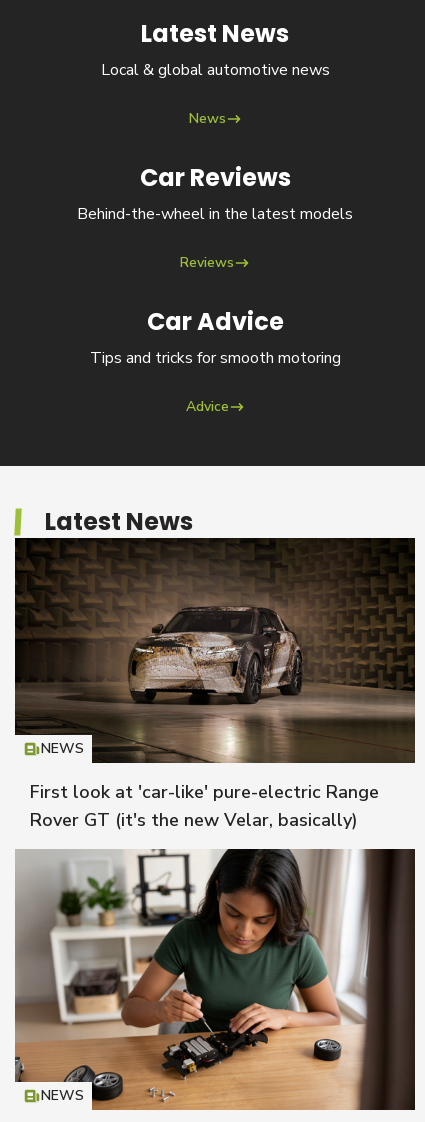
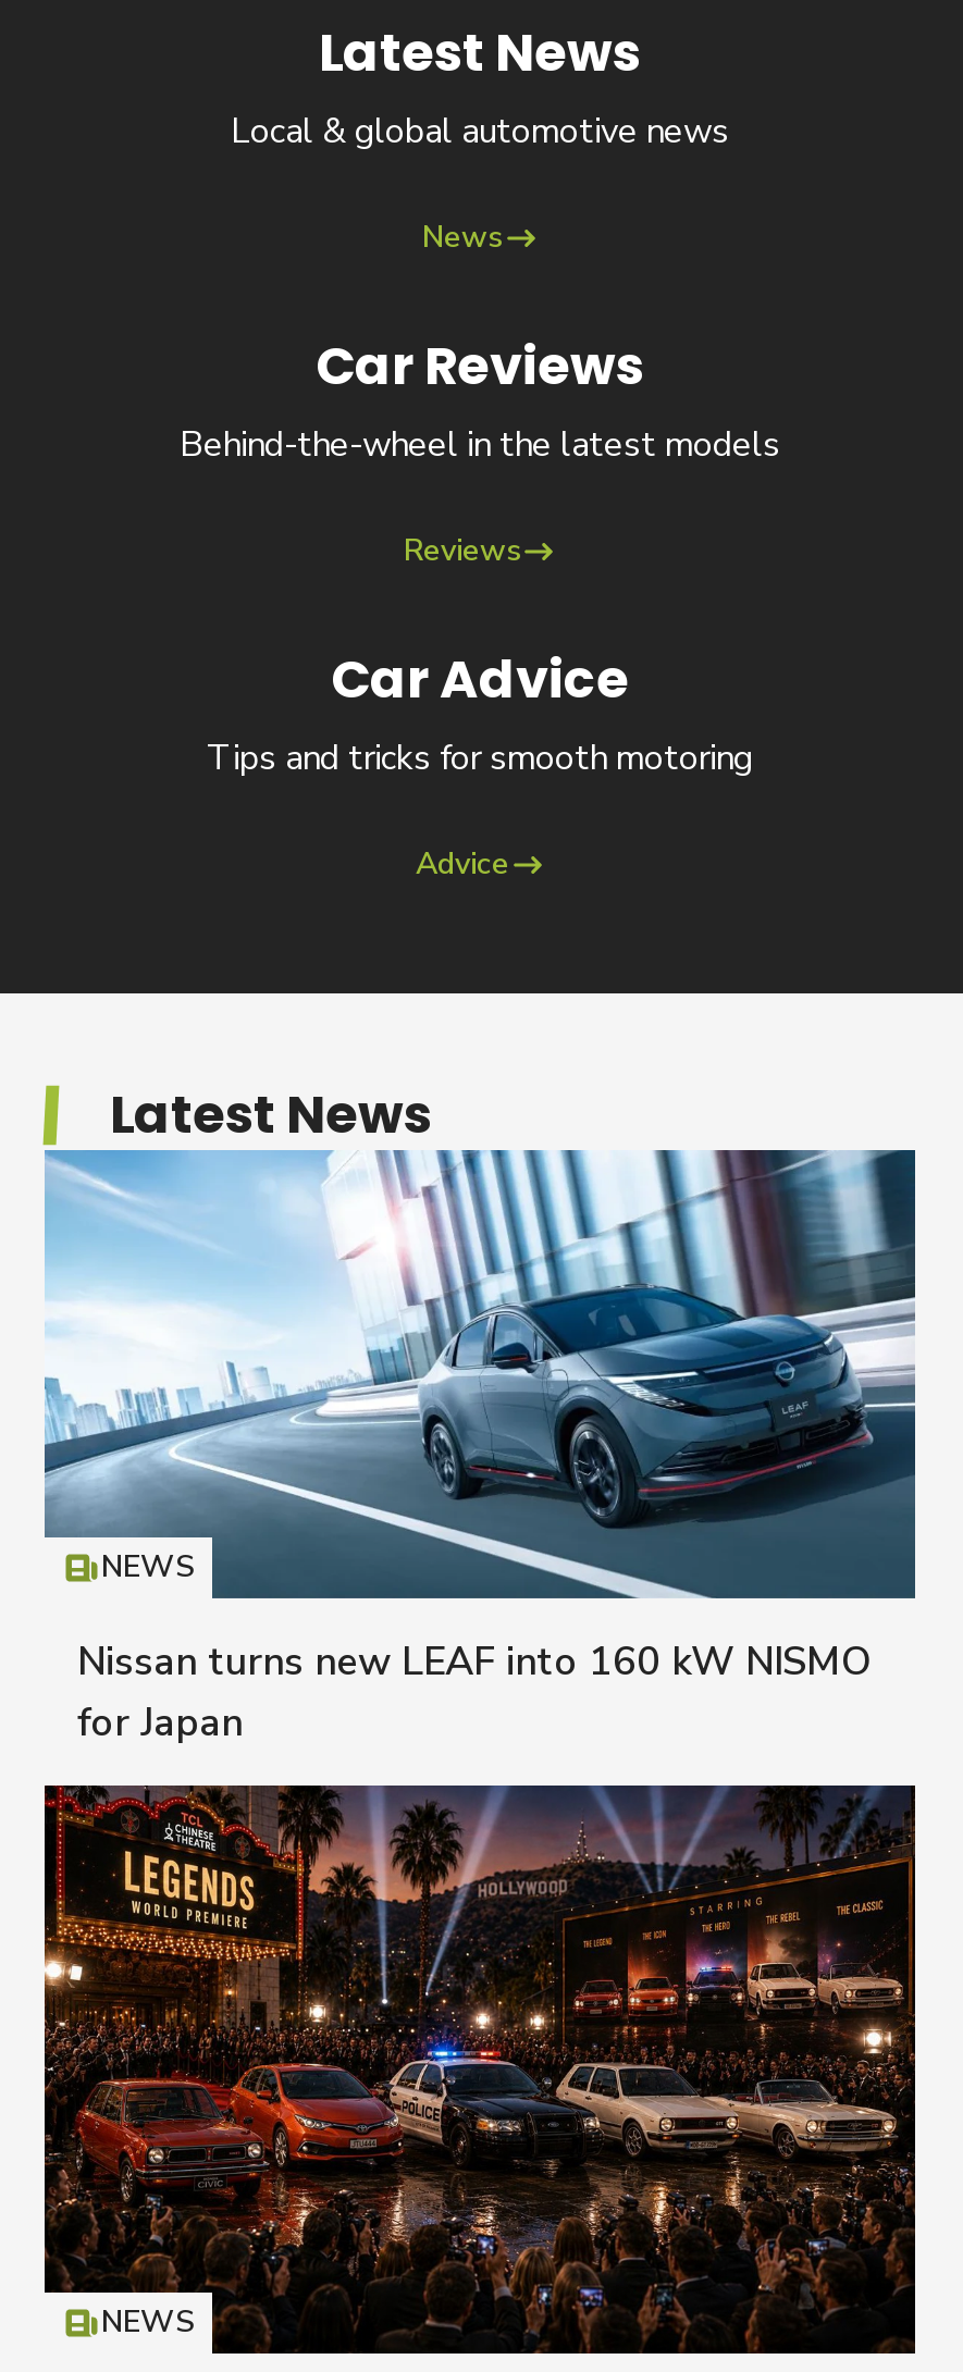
- [image]
- First look at 'car-like' pure-electric Range
- Rover GT (it's the new Velar, basically)
+ [image]
+ Nissan turns new LEAF into 160 kW NISMO
+ for Japan

- [image]
+ [image]
